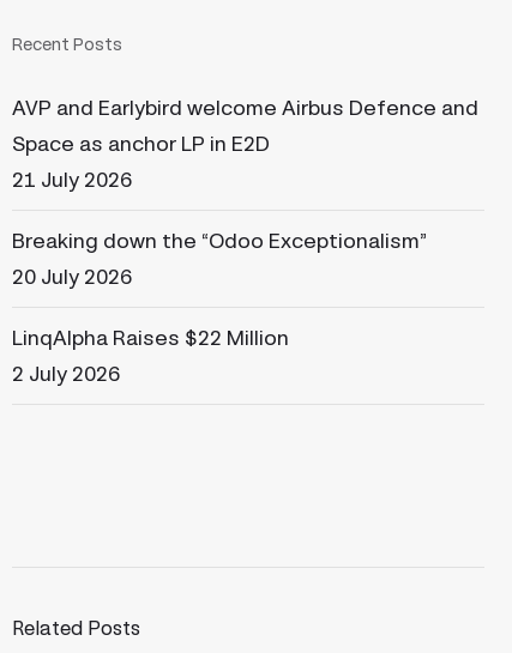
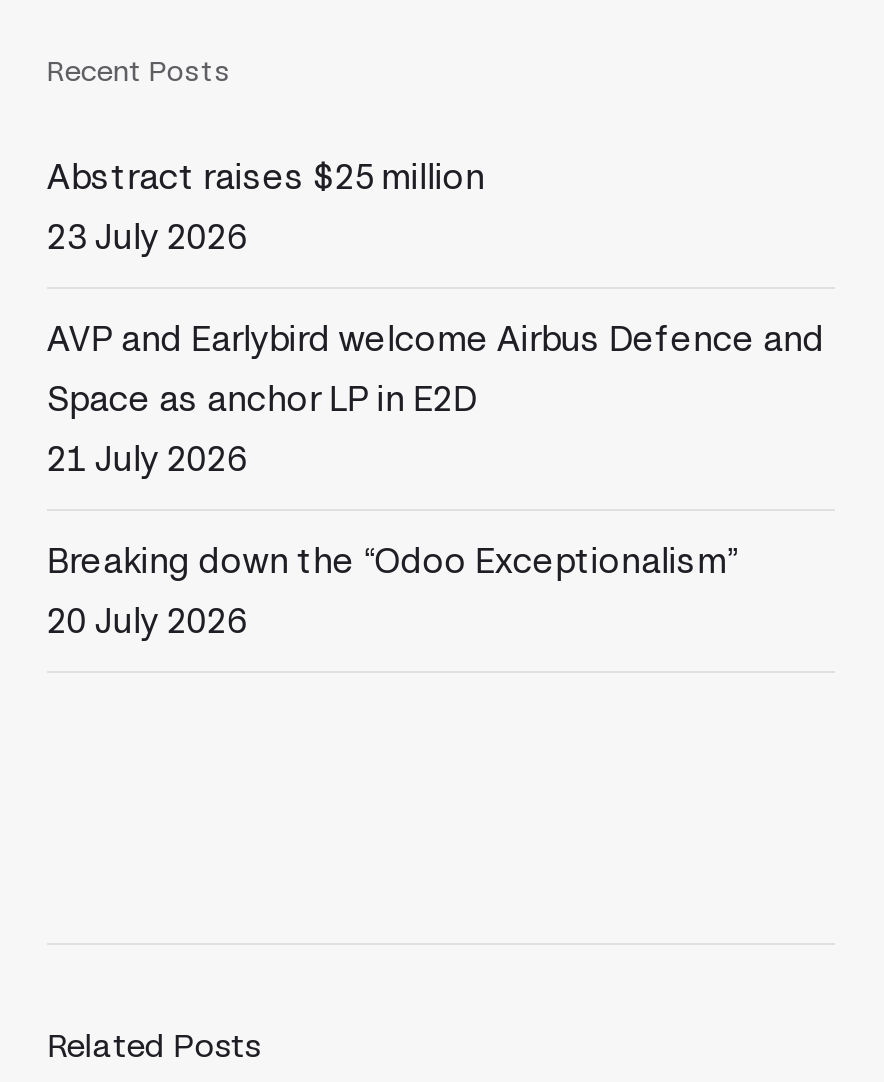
+ Abstract raises $25 million
+ 23 July 2026

moved down: AVP and Earlybird welcome Airbus Defence and | Space as anchor LP in E2D | 21 July 2026 | Breaking down the “Odoo Exceptionalism” | 20 July 2026

- LinqAlpha Raises $22 Million
- 2 July 2026
